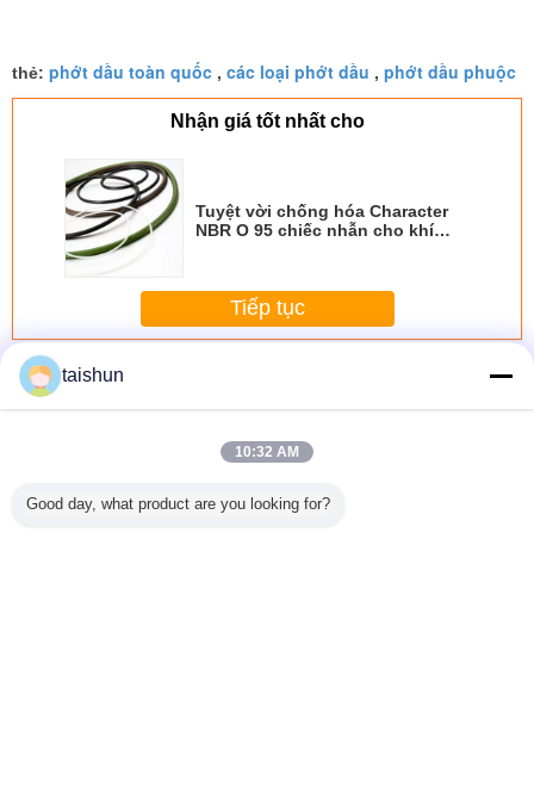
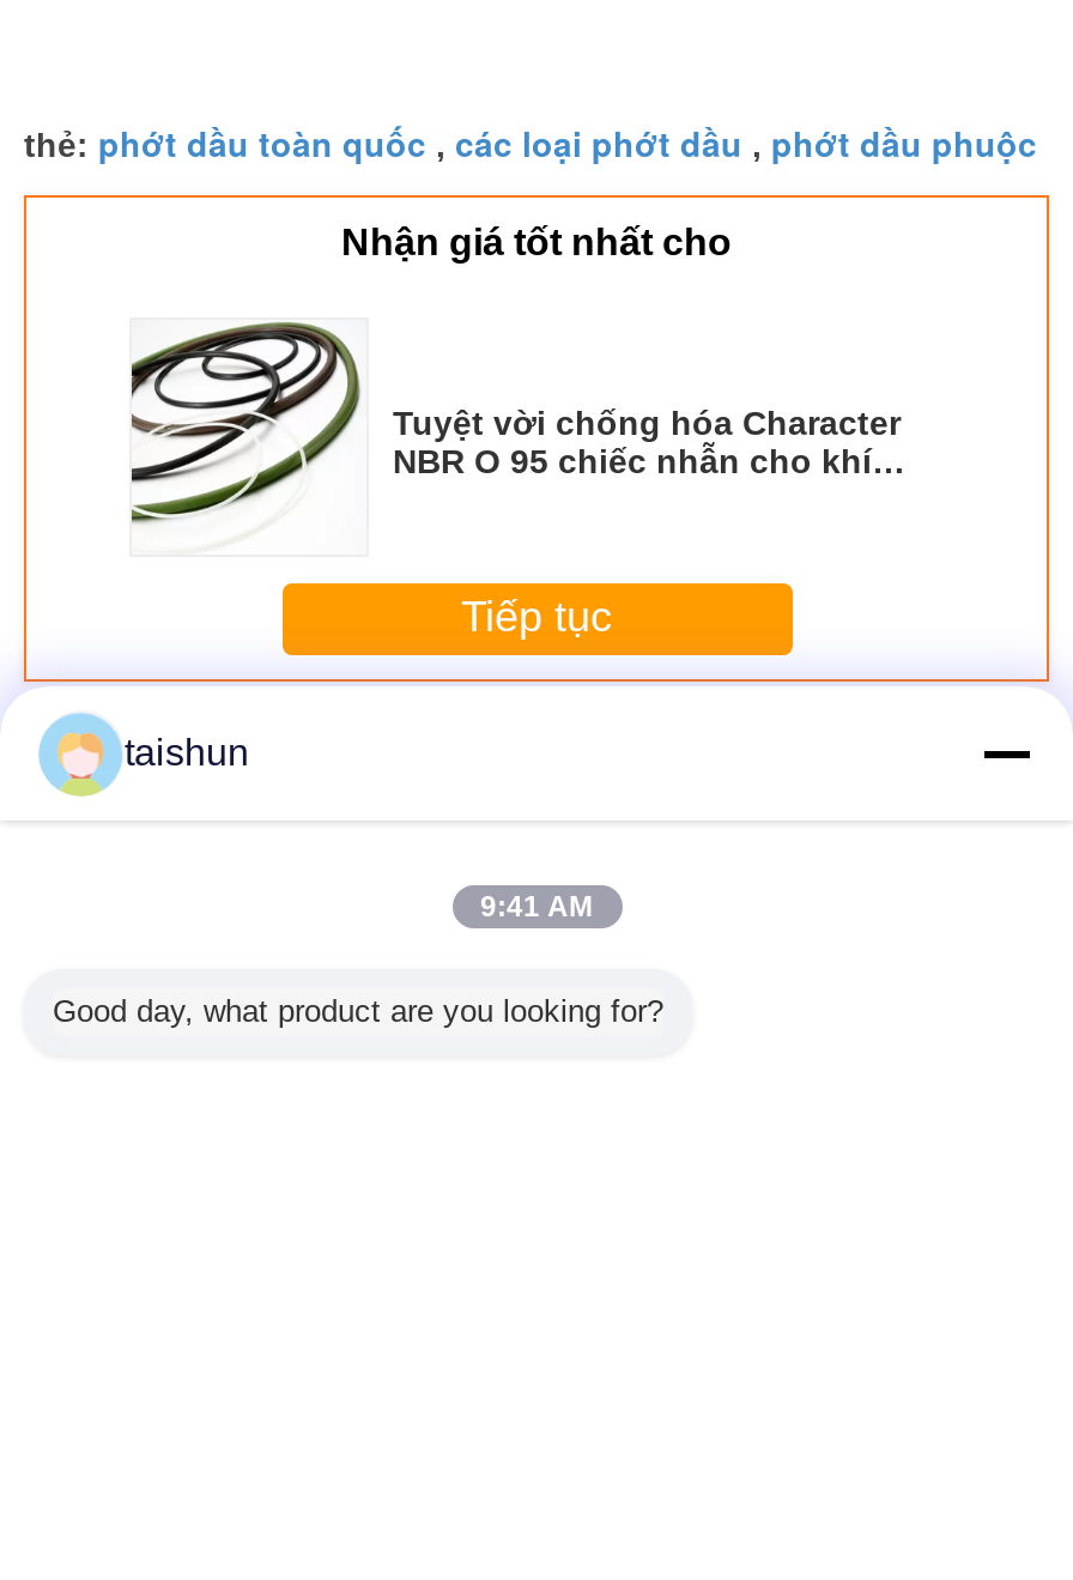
- 10:32 AM
+ 9:41 AM
